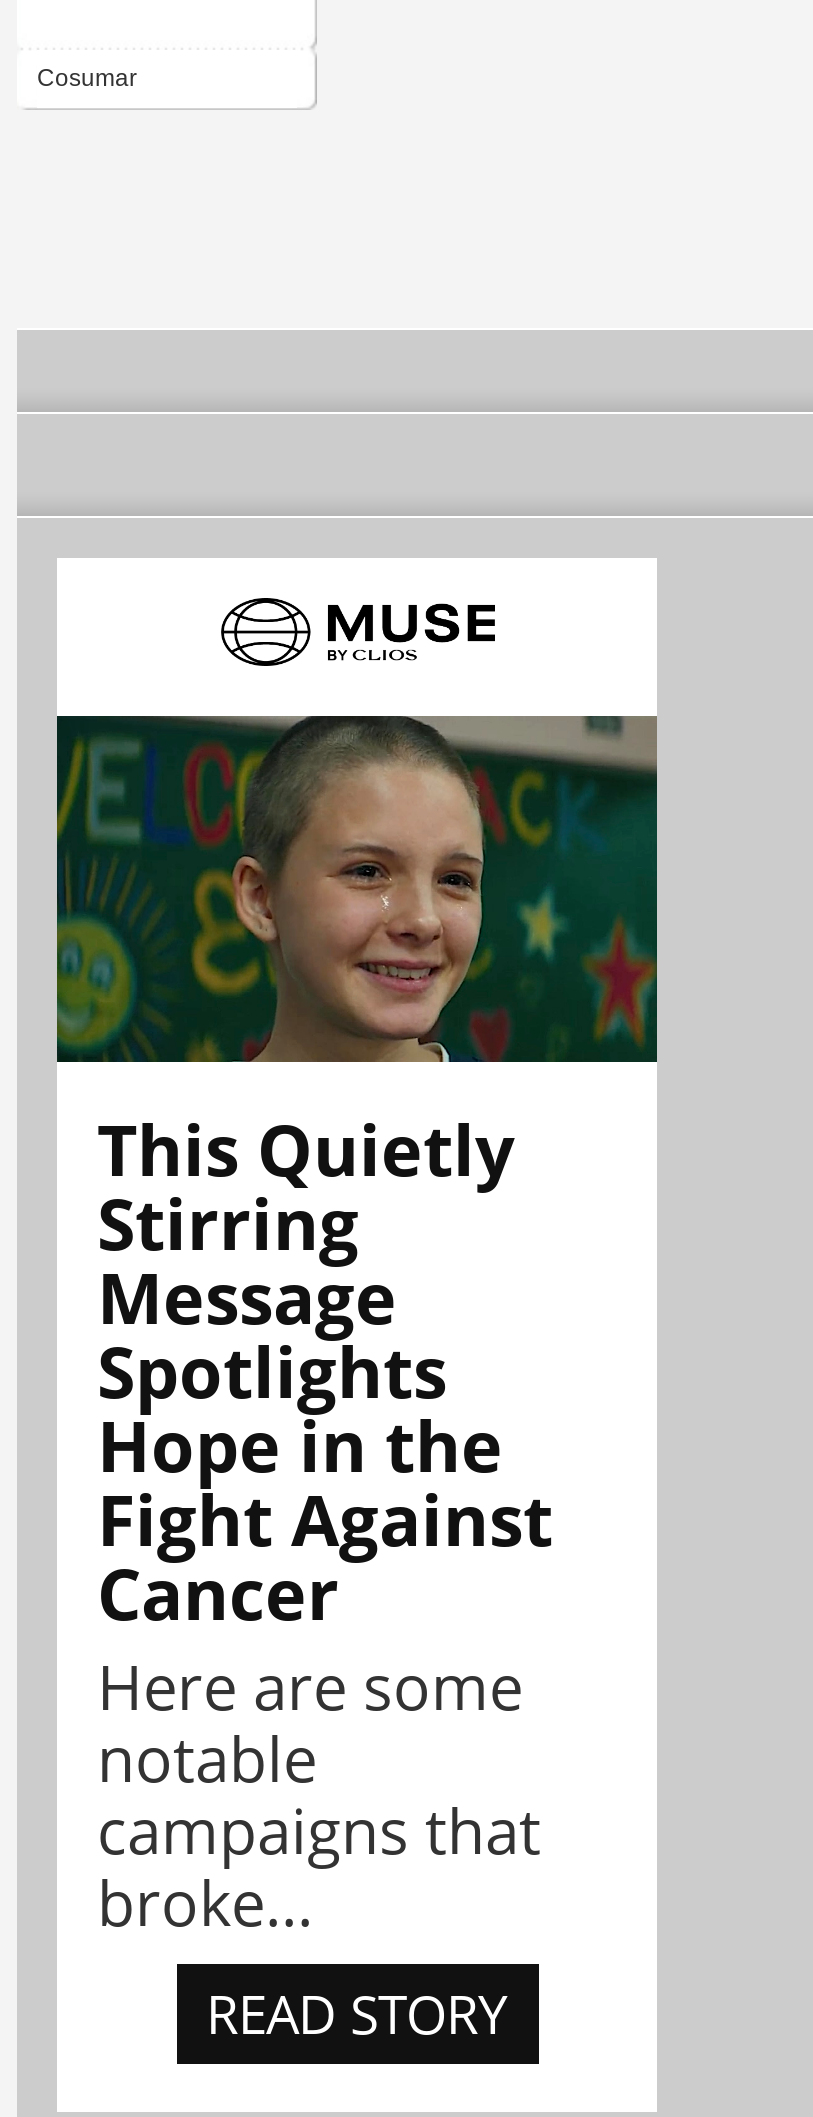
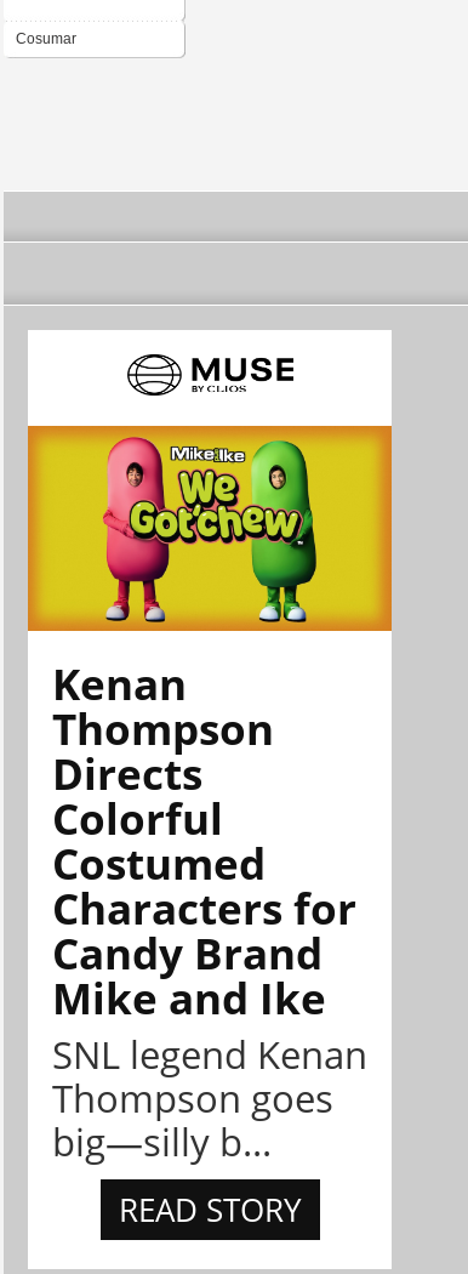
- [image]
- This Quietly
- Stirring
- Message
- Spotlights
- Hope in the
- Fight Against
- Cancer
- Here are some
- notable
- campaigns that
- broke...
+ [image]
+ Kenan
+ Thompson
+ Directs
+ Colorful
+ Costumed
+ Characters for
+ Candy Brand
+ Mike and Ike
+ SNL legend Kenan
+ Thompson goes
+ big—silly b...
